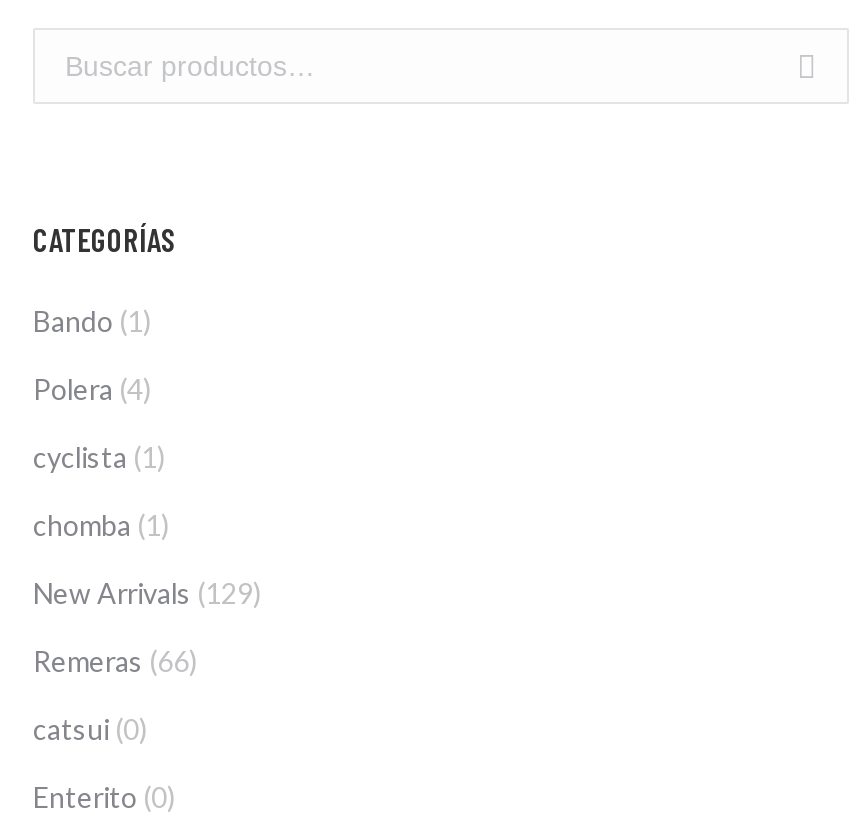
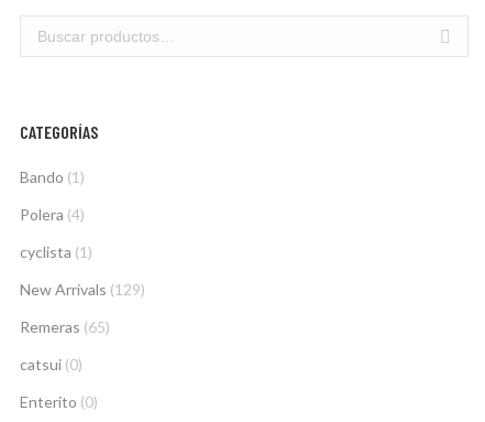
- chomba (1)

- Remeras (66)
+ Remeras (65)
